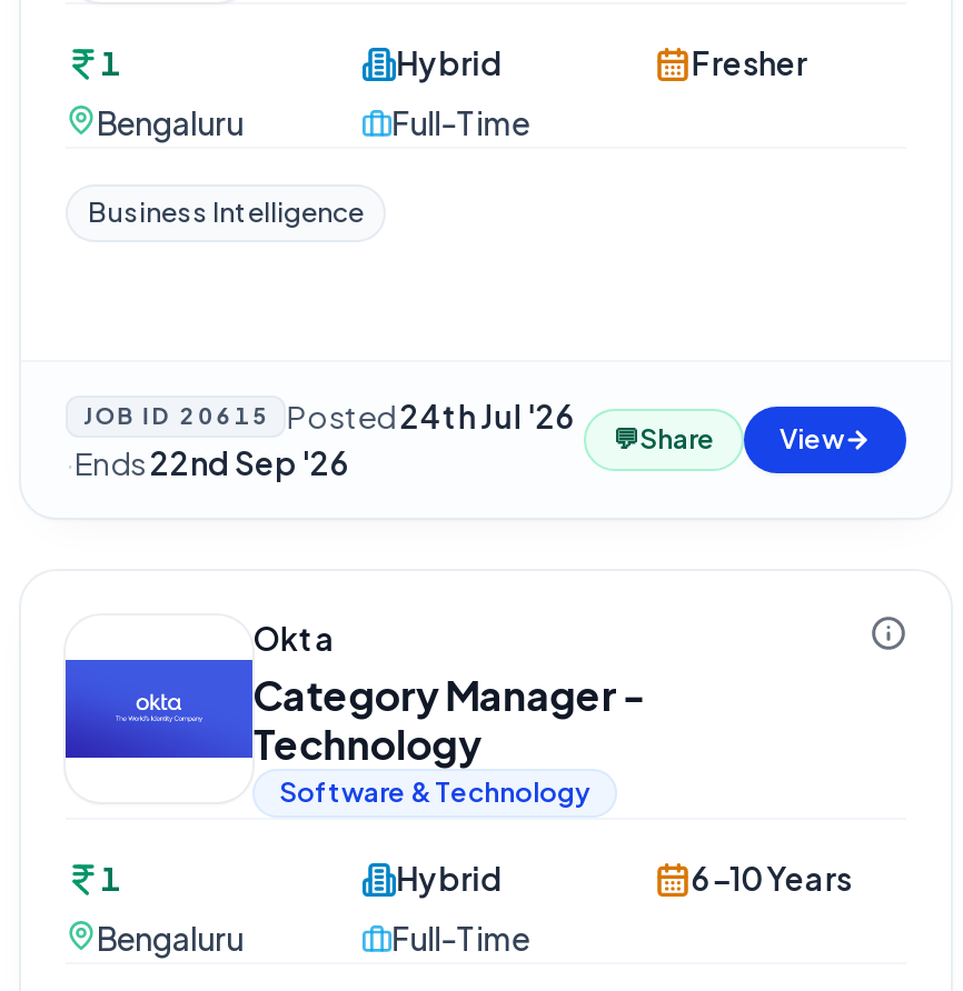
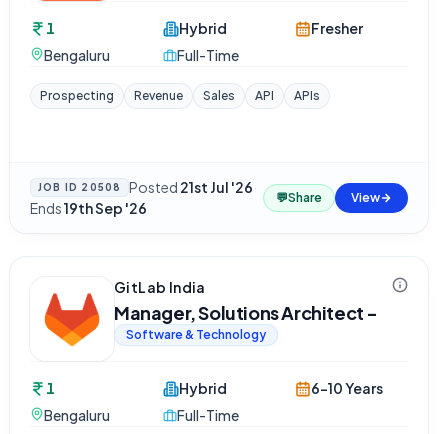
- Business Intelligence
+ Prospecting
+ Revenue
+ Sales
+ API
+ APIs

- JOB ID 20615
- Posted 24th Jul '26
- · Ends 22nd Sep '26
+ JOB ID 20508
+ Posted 21st Jul '26 ·
+ Ends 19th Sep '26

- [image]
- Okta
- Category Manager -
- Technology
+ [image]
+ GitLab India
+ Manager, Solutions Architect -
